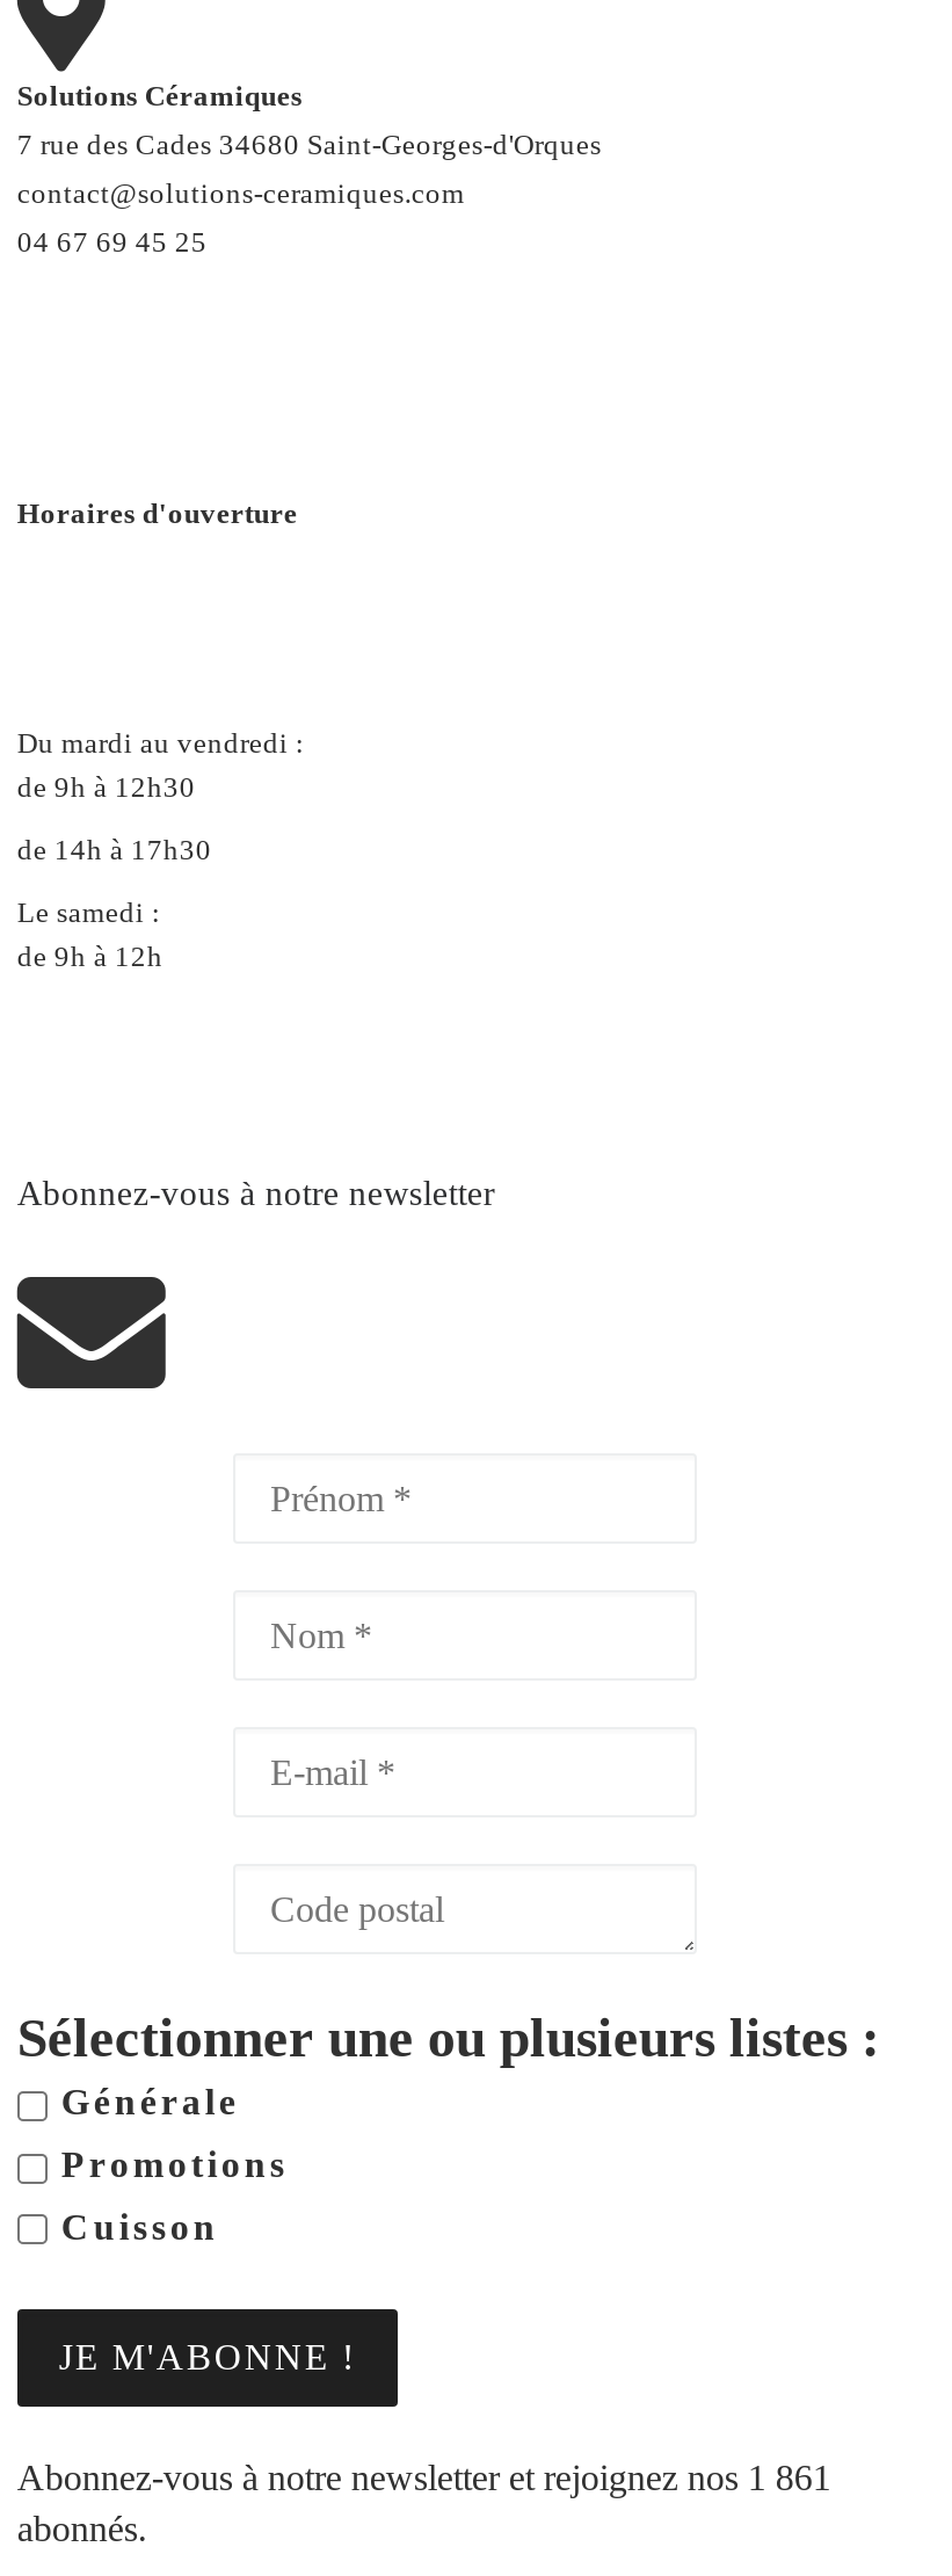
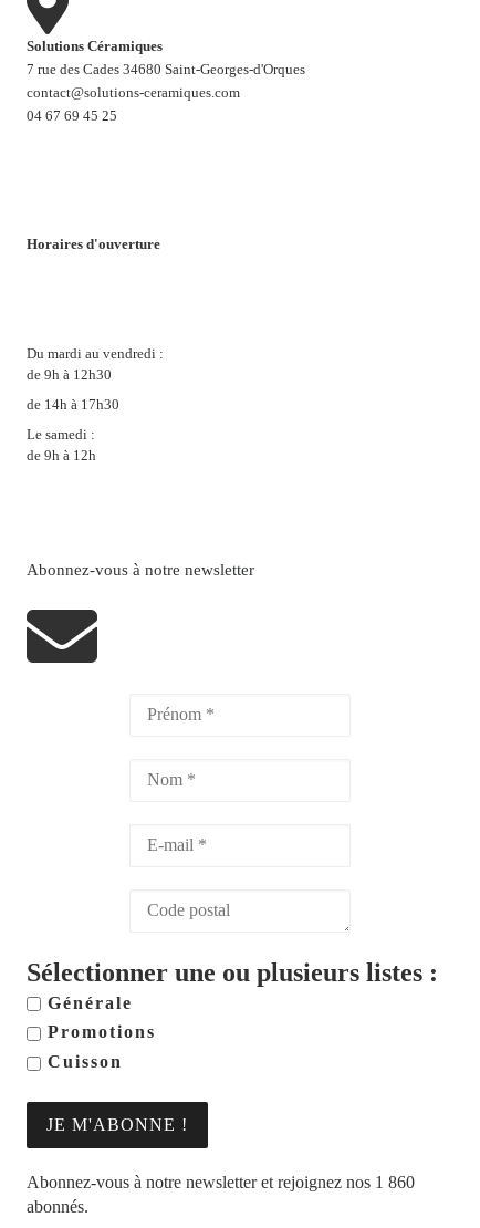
- Abonnez-vous à notre newsletter et rejoignez nos 1 861
+ Abonnez-vous à notre newsletter et rejoignez nos 1 860
